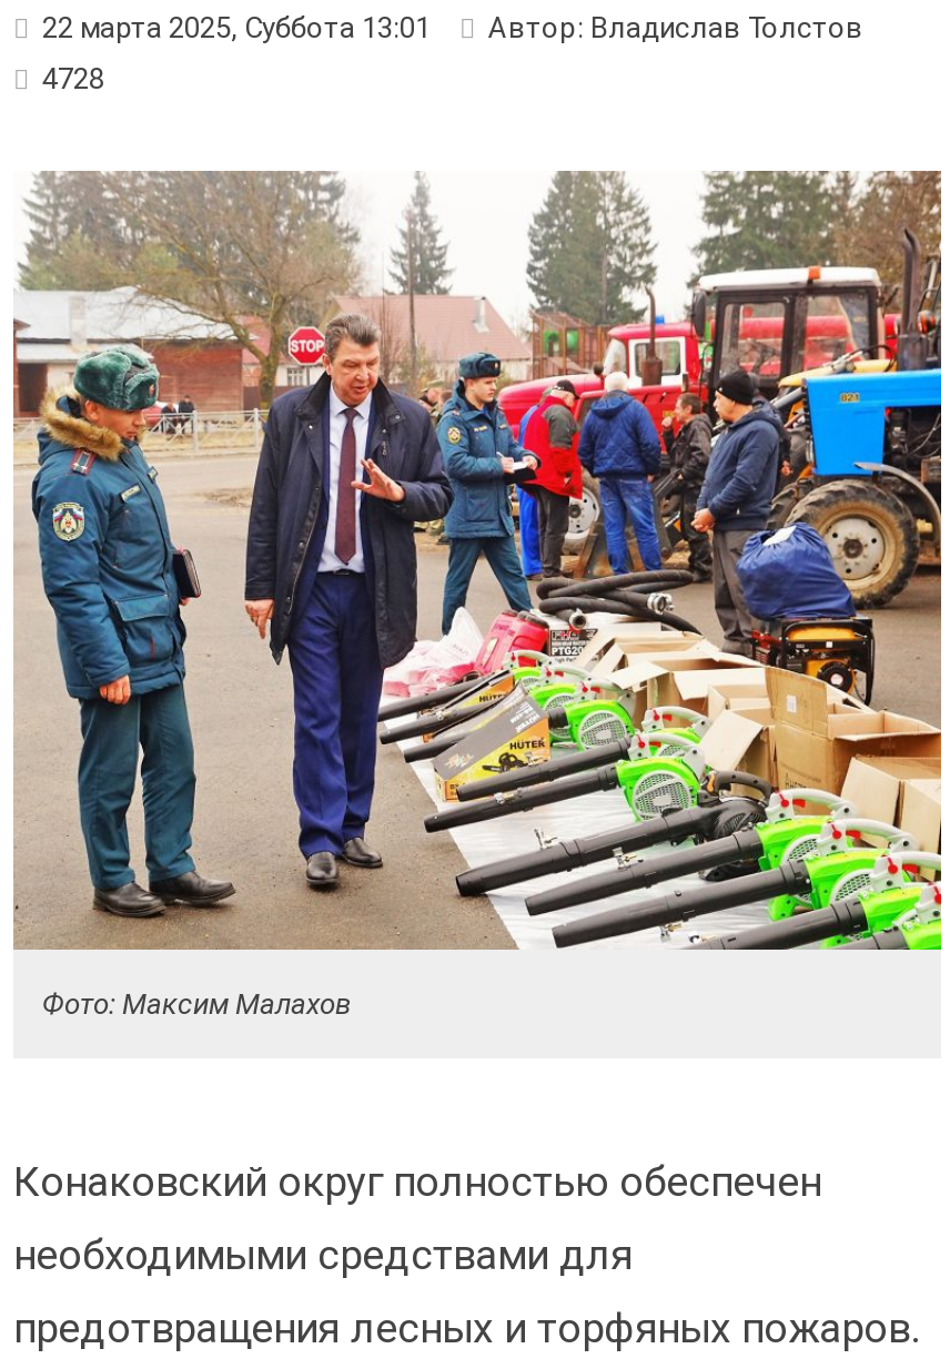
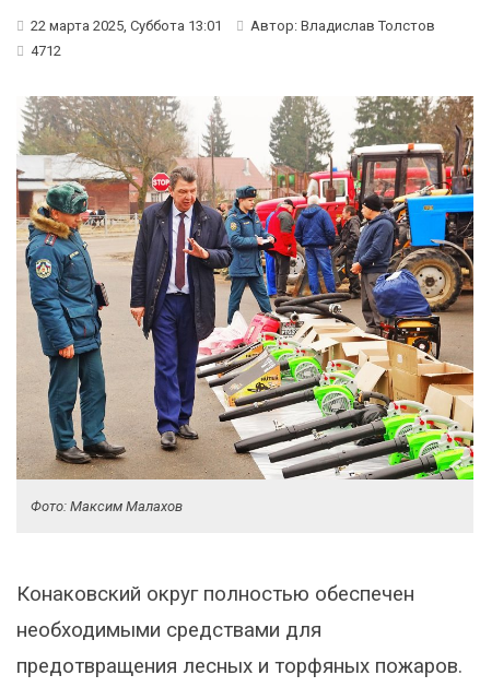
- 4728
+ 4712
